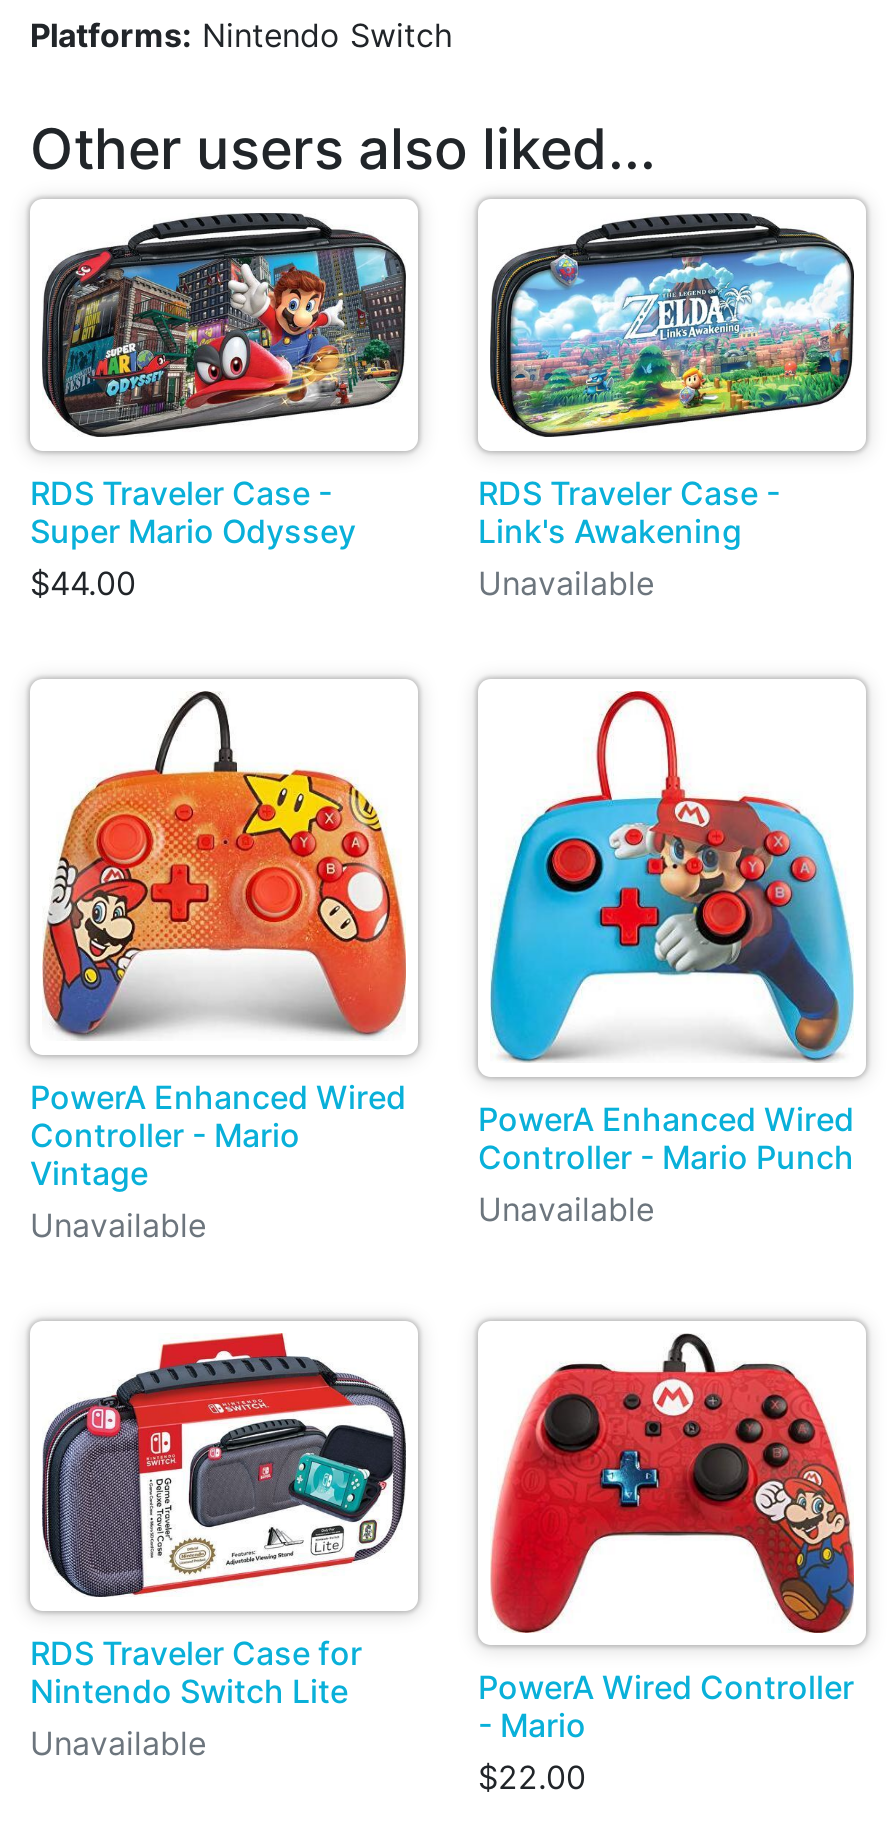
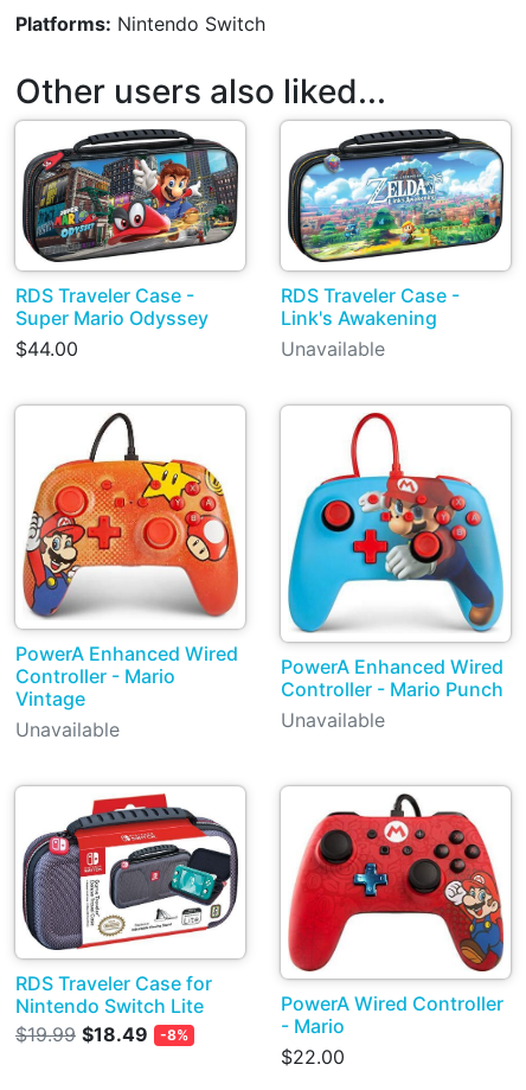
- Unavailable
+ $19.99 $18.49
+ -8%
